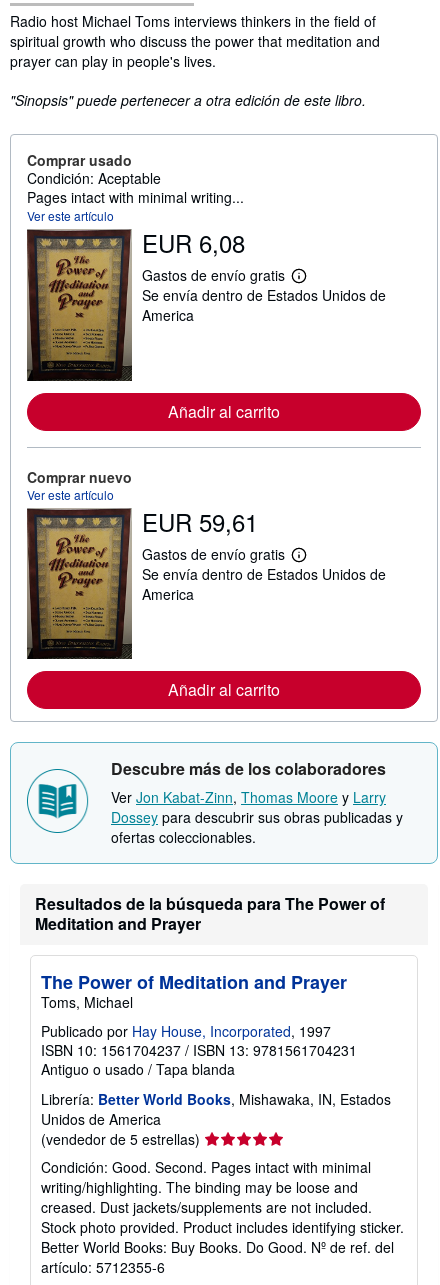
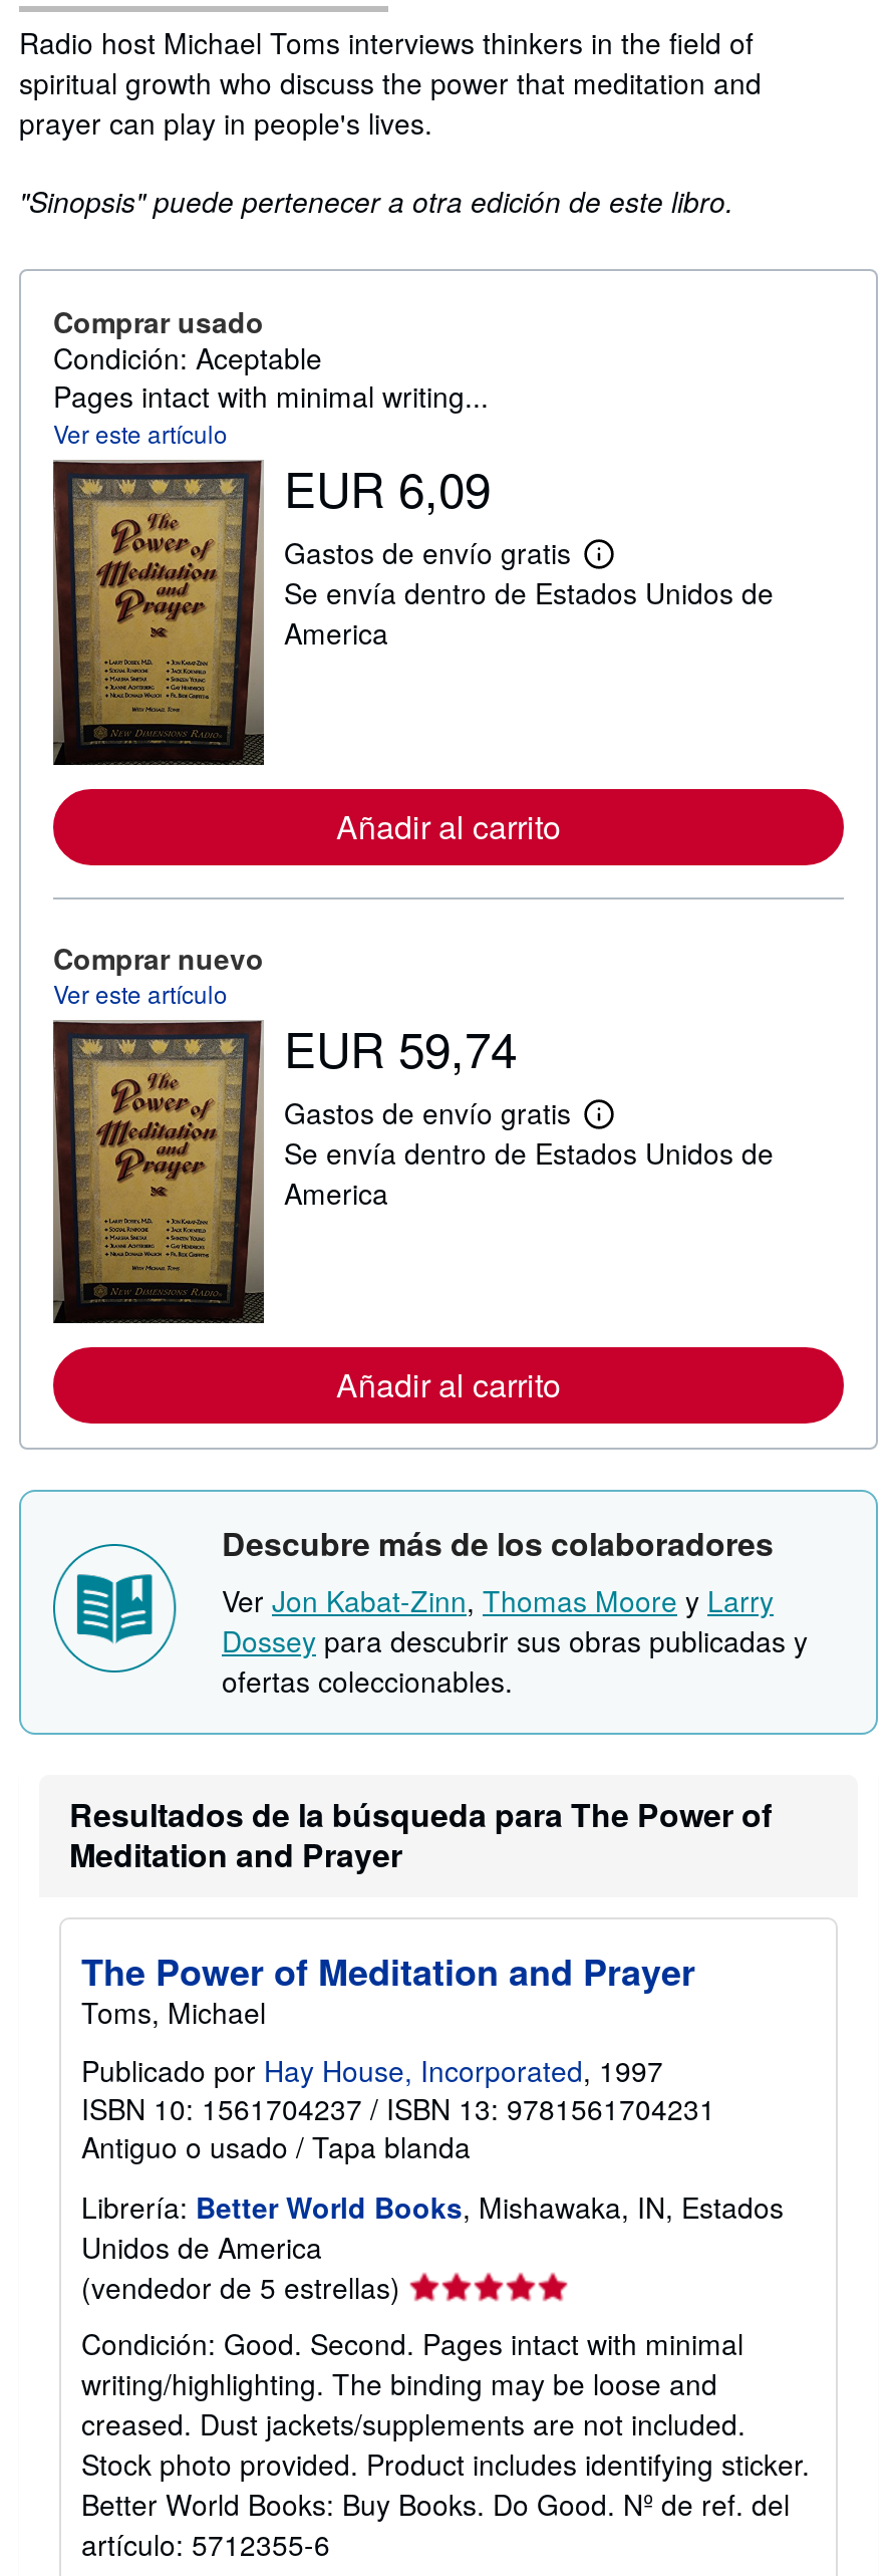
- EUR 6,08
+ EUR 6,09

- EUR 59,61
+ EUR 59,74
